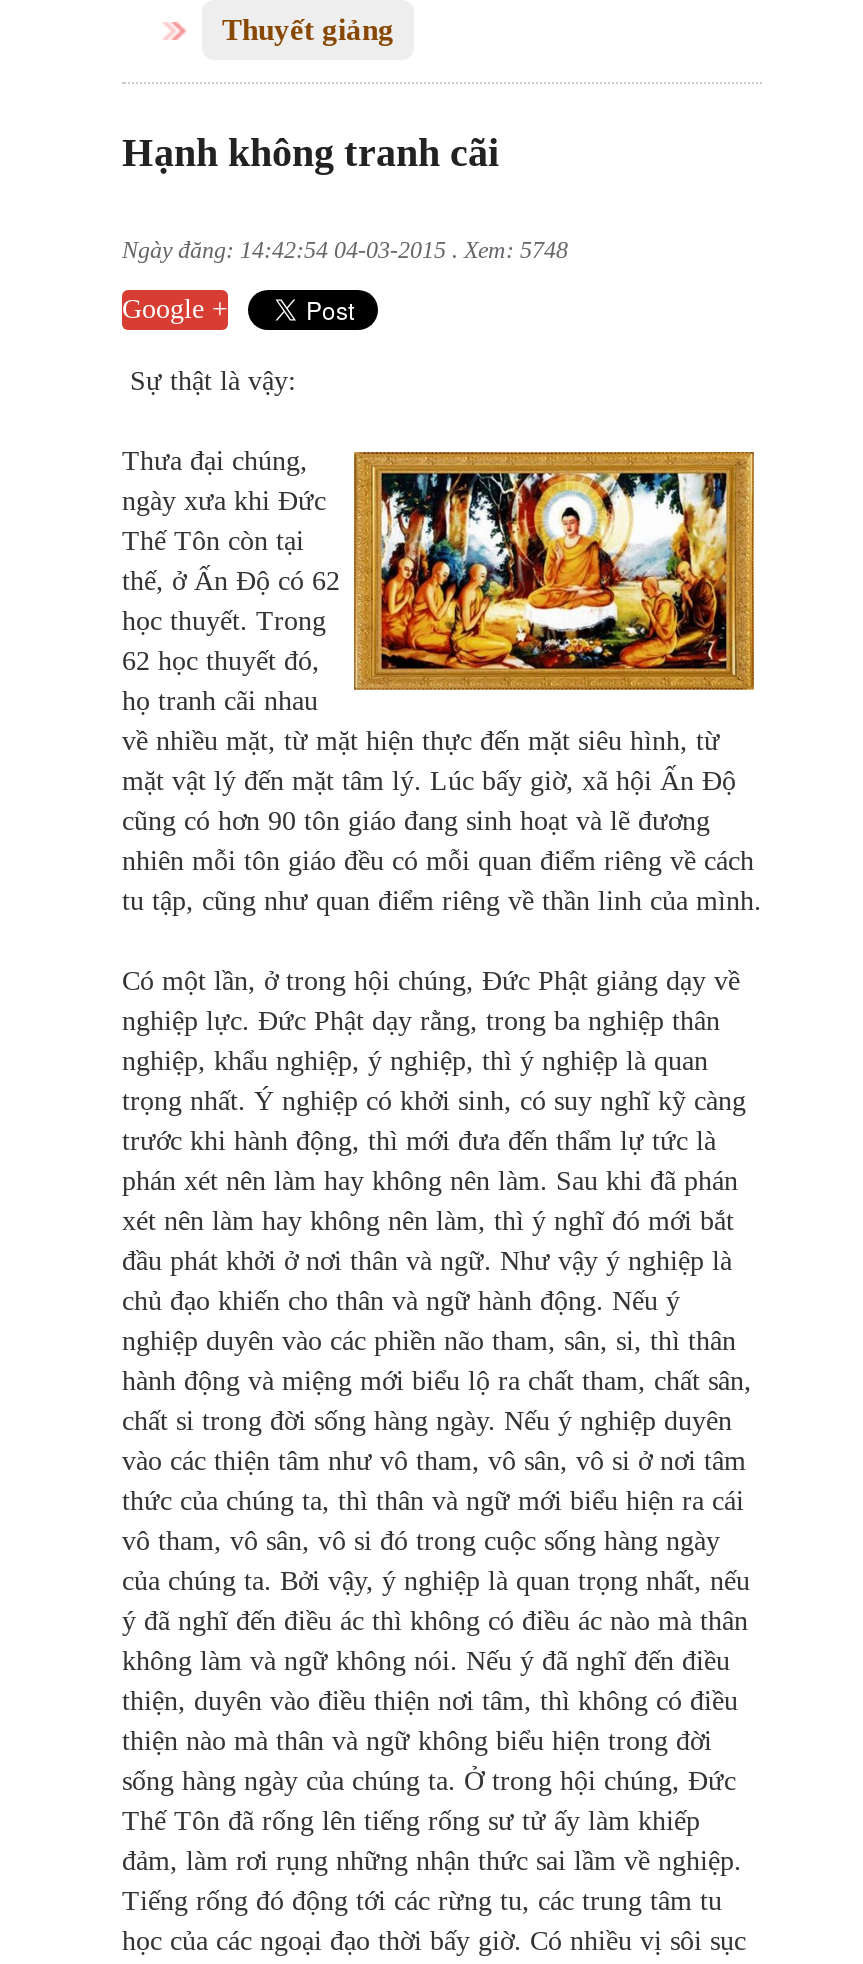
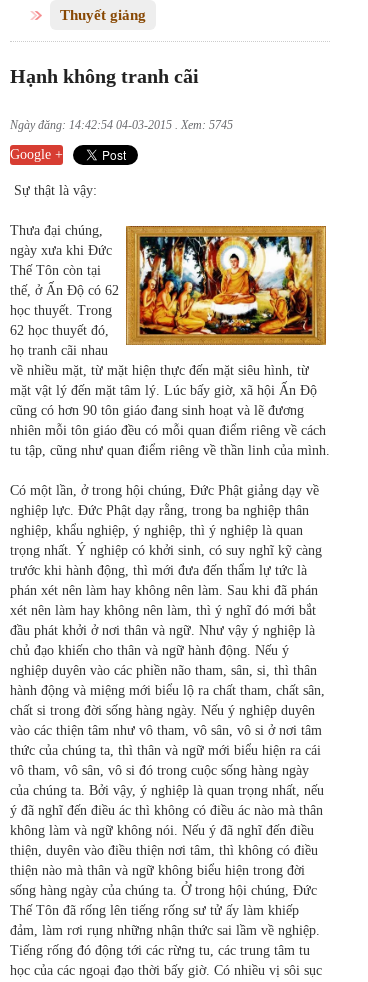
- Ngày đăng: 14:42:54 04-03-2015 . Xem: 5748
+ Ngày đăng: 14:42:54 04-03-2015 . Xem: 5745
